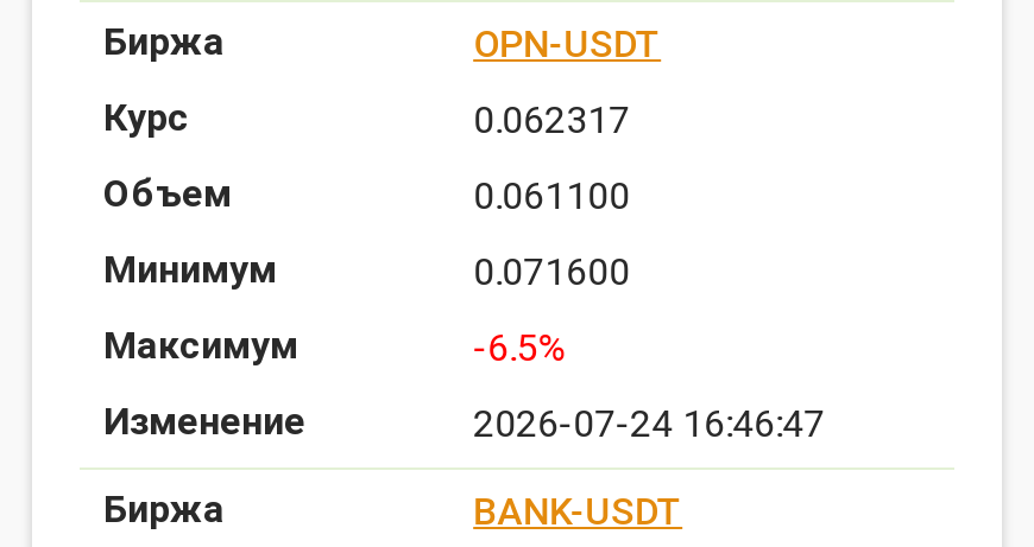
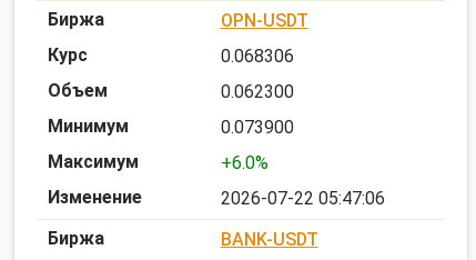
- 0.062317
+ 0.068306

- 0.061100
+ 0.062300

- 0.071600
+ 0.073900

- -6.5%
+ +6.0%

- 2026-07-24 16:46:47
+ 2026-07-22 05:47:06
